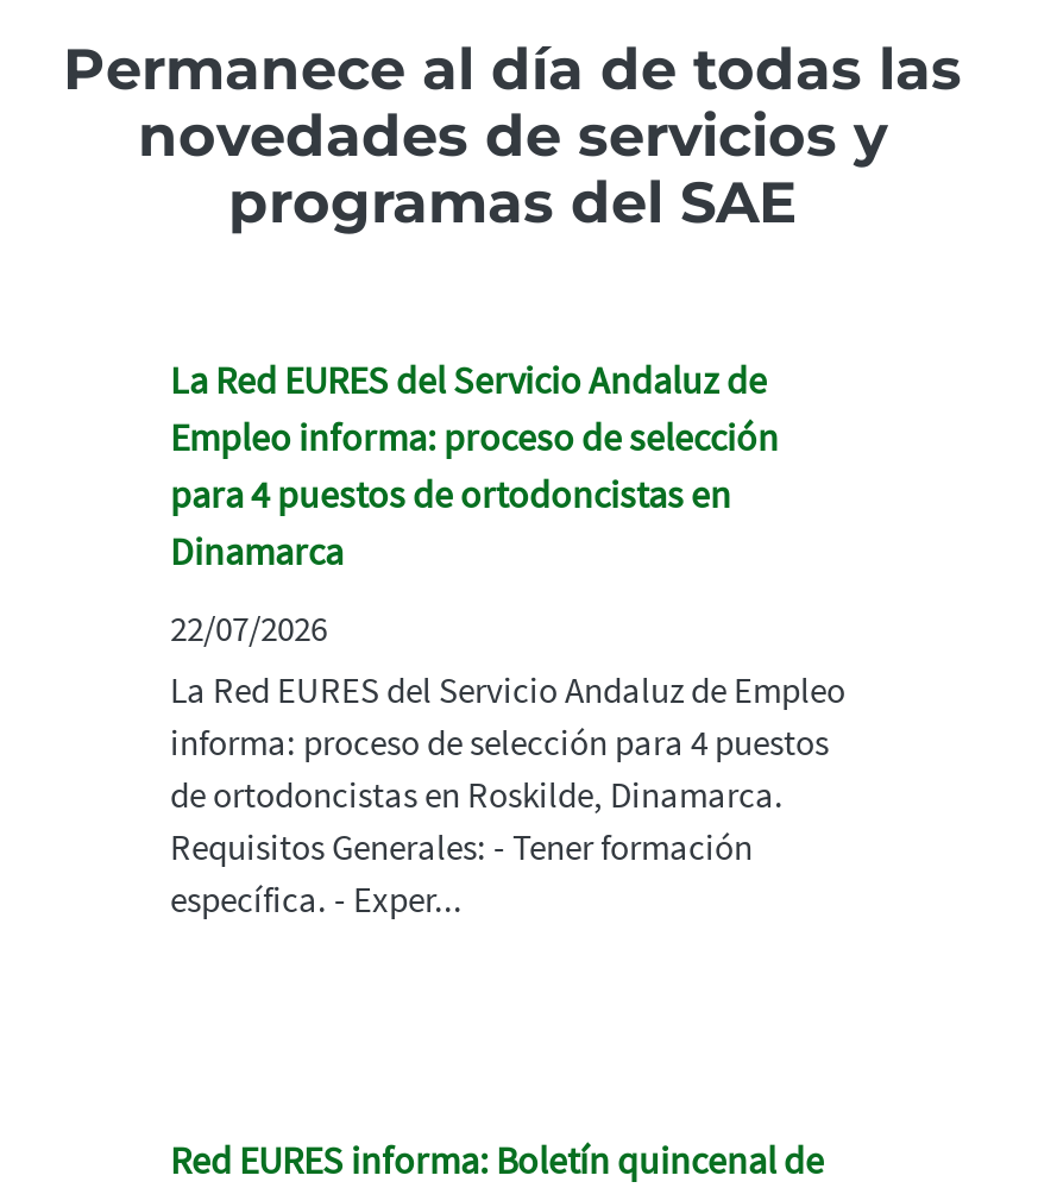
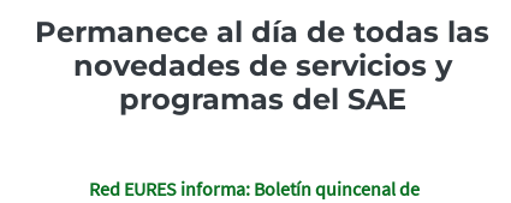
- La Red EURES del Servicio Andaluz de
- Empleo informa: proceso de selección
- para 4 puestos de ortodoncistas en
- Dinamarca
- 22/07/2026
- La Red EURES del Servicio Andaluz de Empleo
- informa: proceso de selección para 4 puestos
- de ortodoncistas en Roskilde, Dinamarca.
- Requisitos Generales: - Tener formación
- específica. - Exper...
